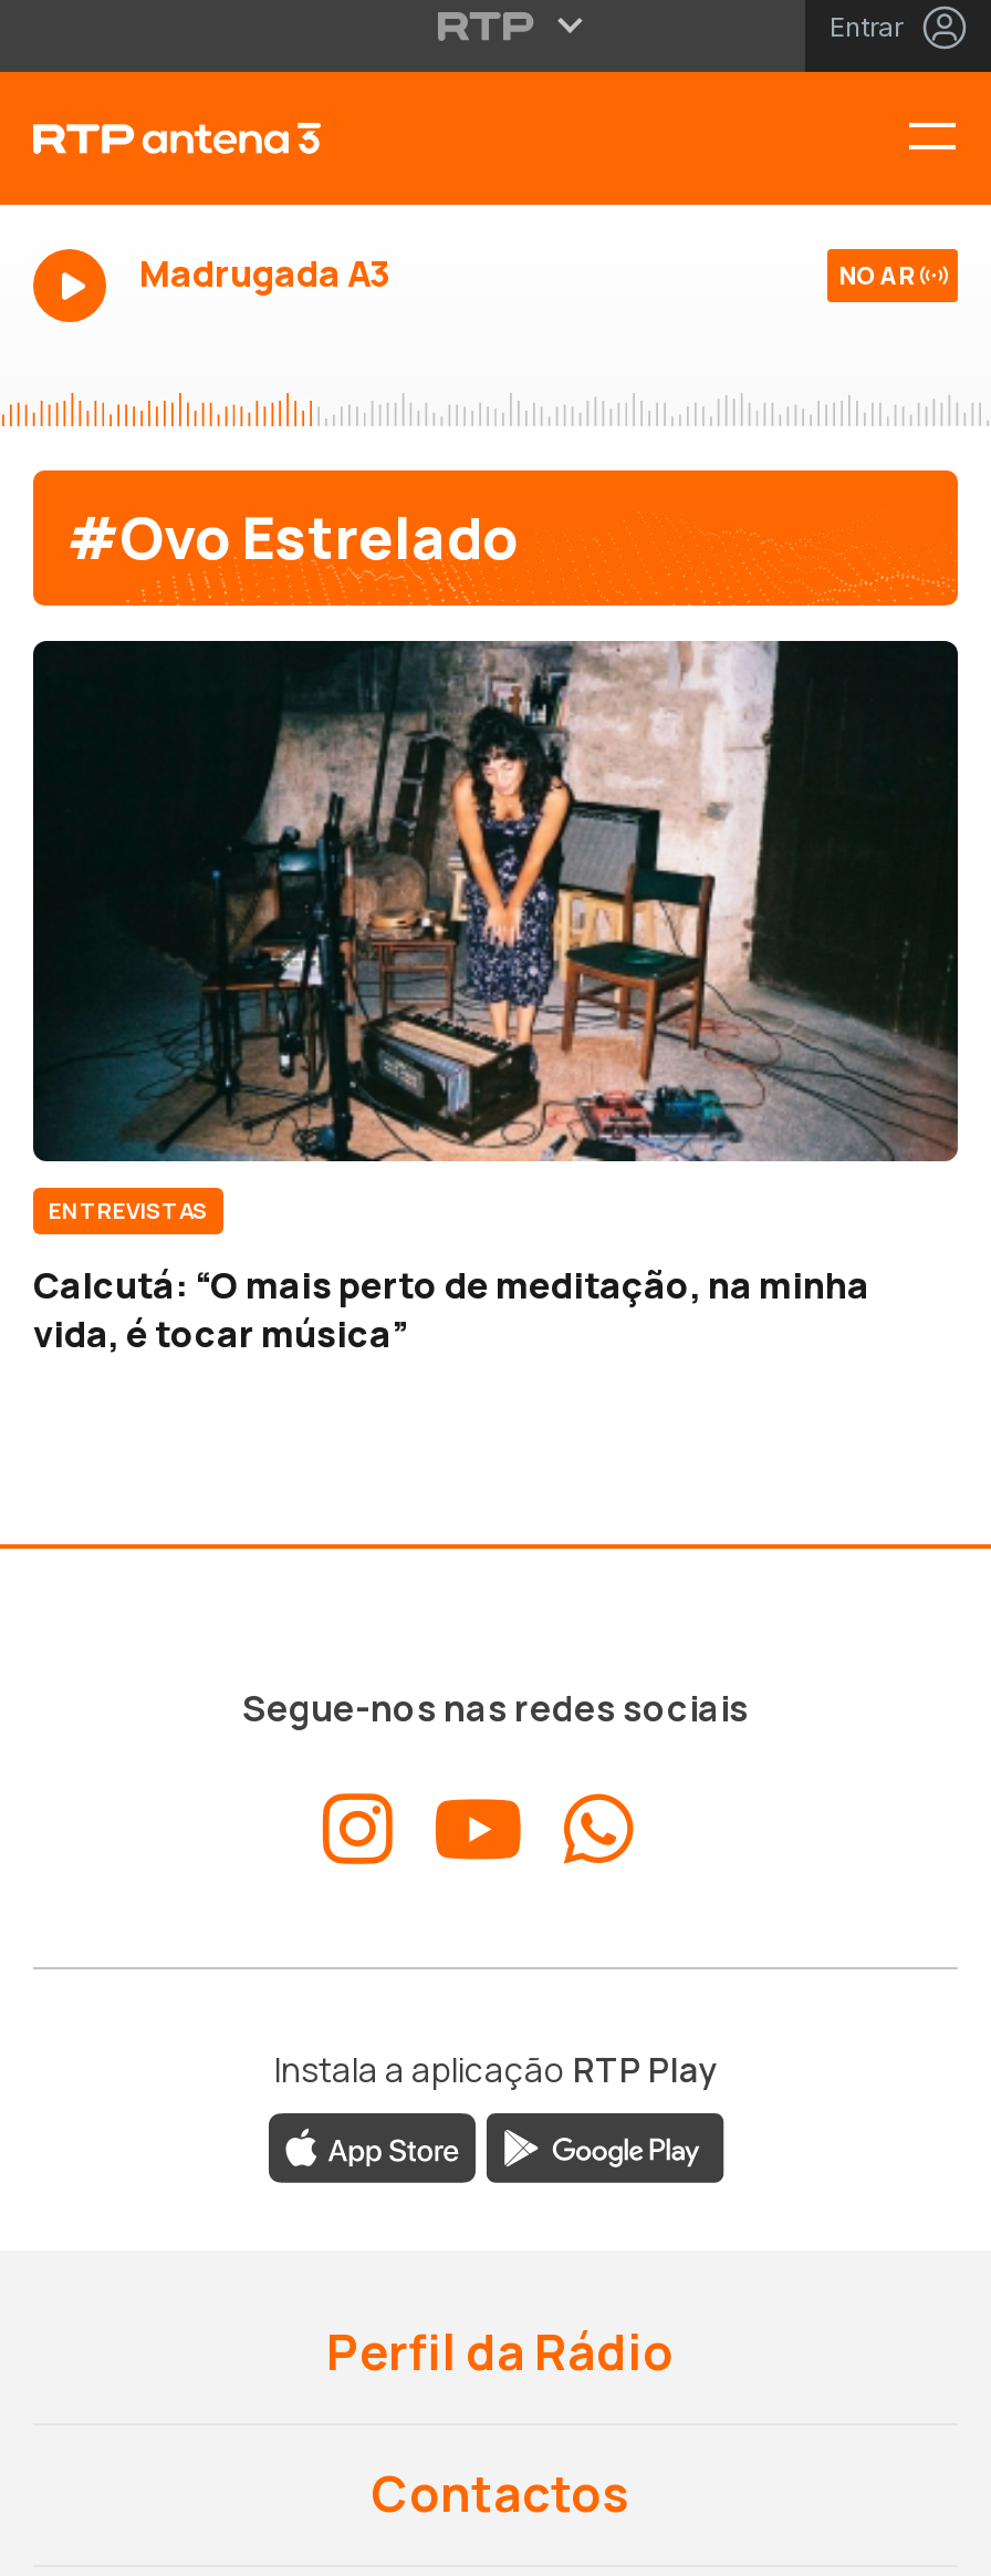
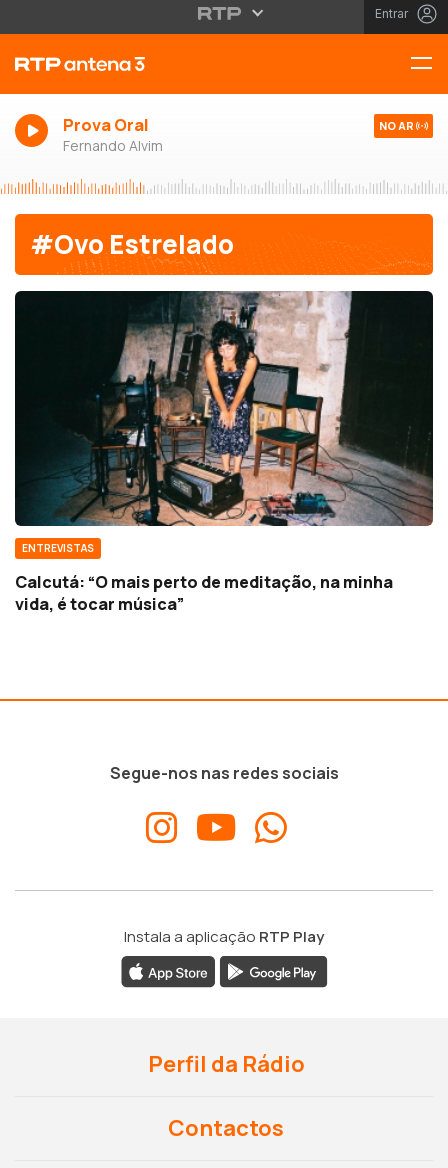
- Madrugada A3
+ Prova Oral
+ Fernando Alvim
